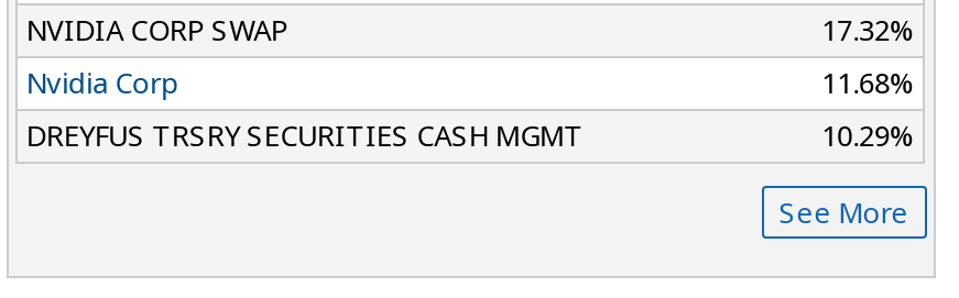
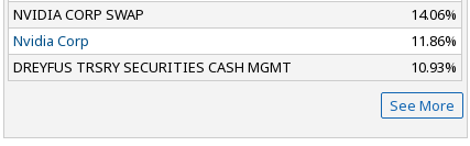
- 17.32%
+ 14.06%

- 11.68%
+ 11.86%

- 10.29%
+ 10.93%
